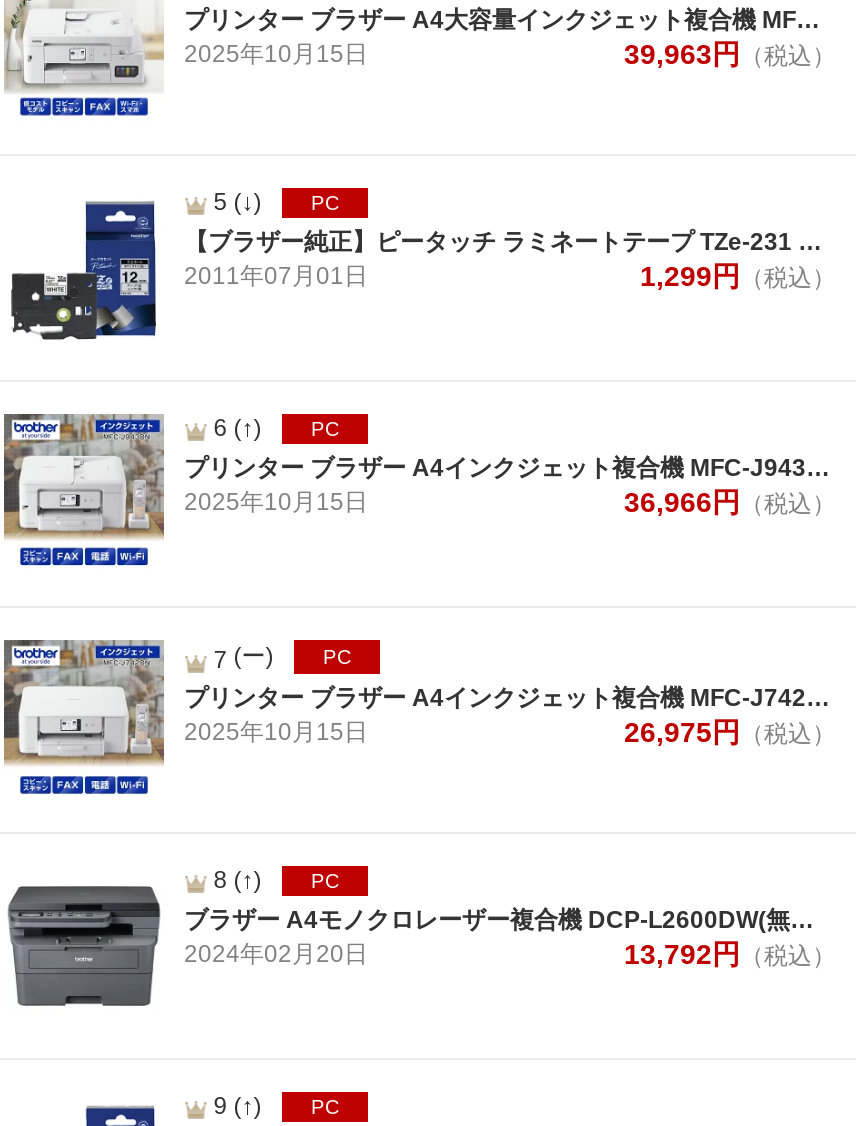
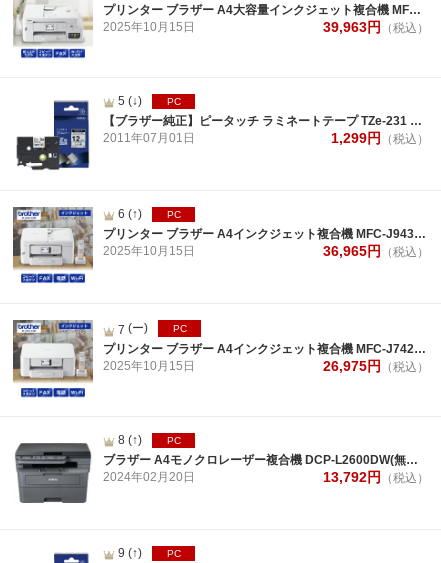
- 36,966円（税込）
+ 36,965円（税込）
